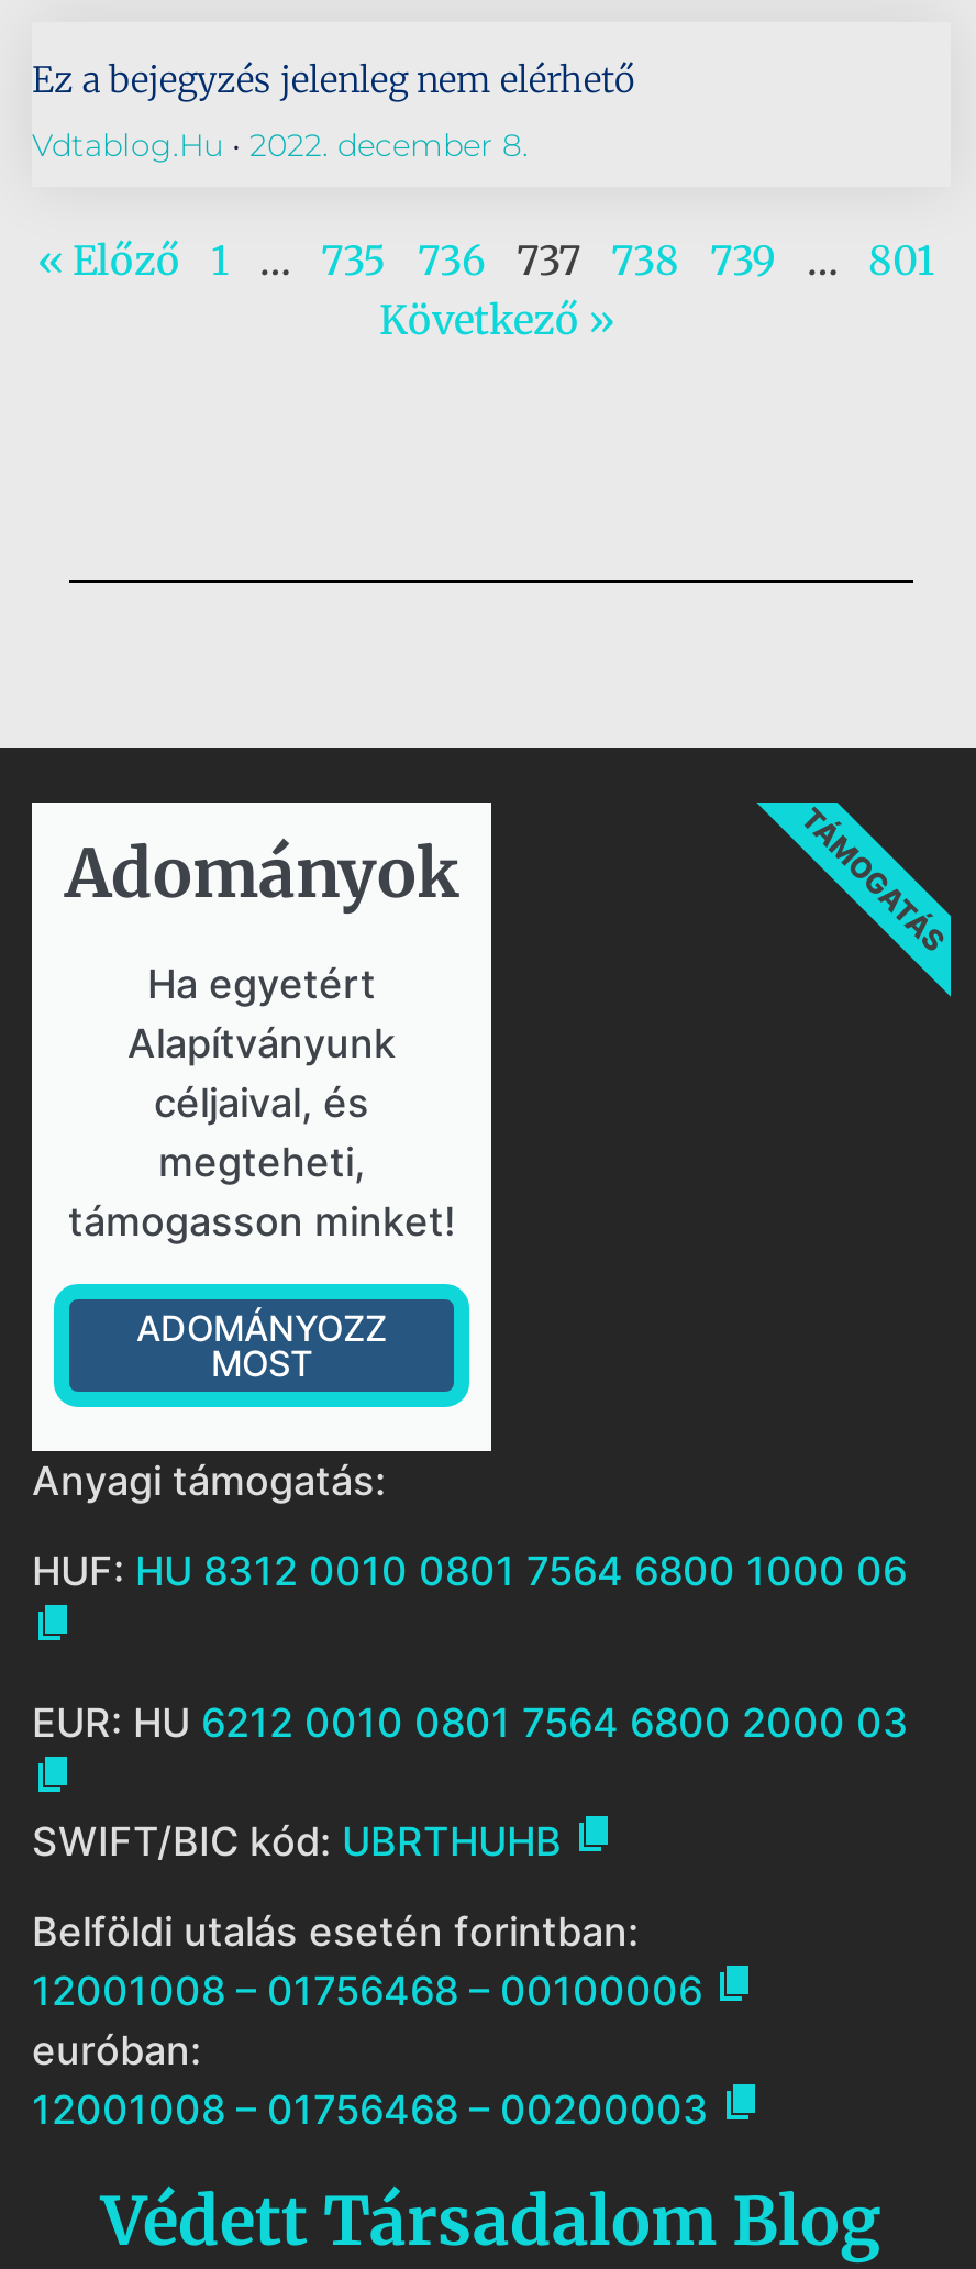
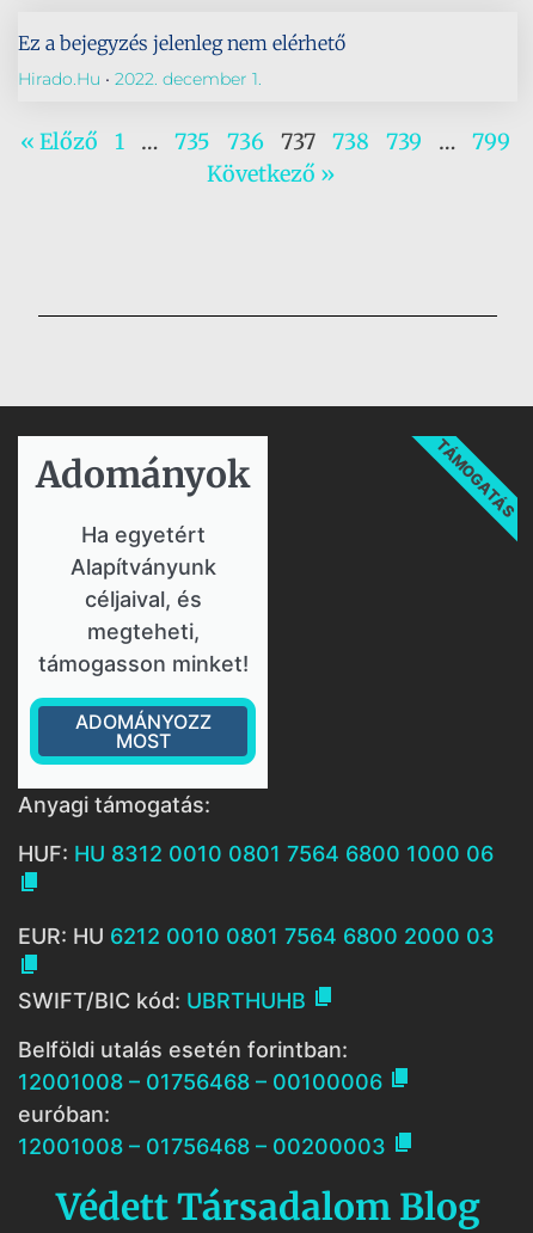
- Vdtablog.hu 2022. december 8.
+ Hirado.hu 2022. december 1.

- 801
+ 799
